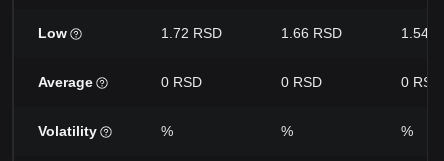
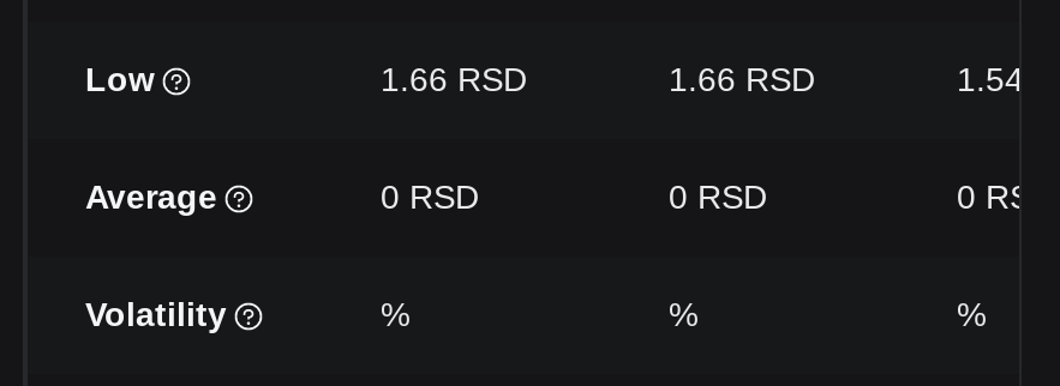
- 1.72 RSD
+ 1.66 RSD
